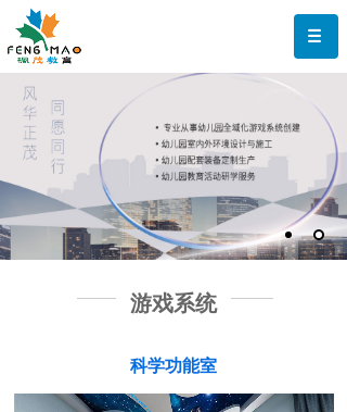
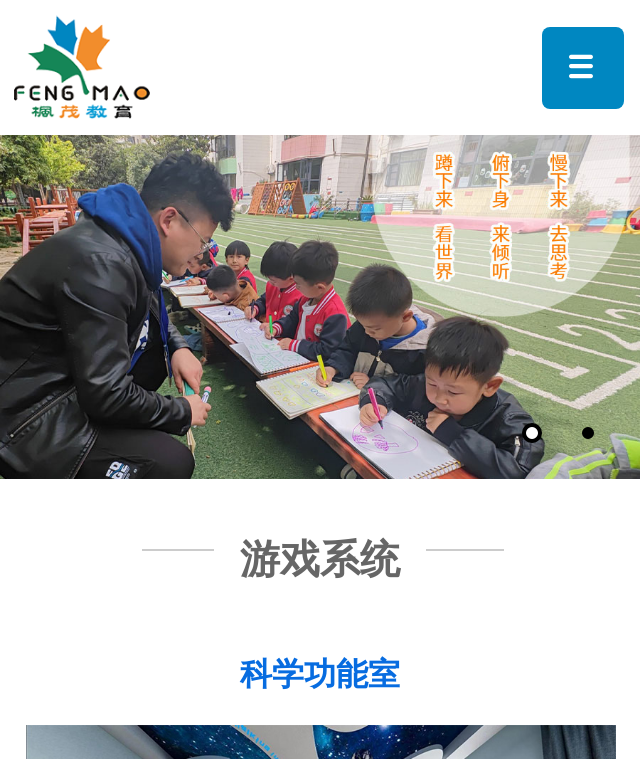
- [image]
+ [image]
